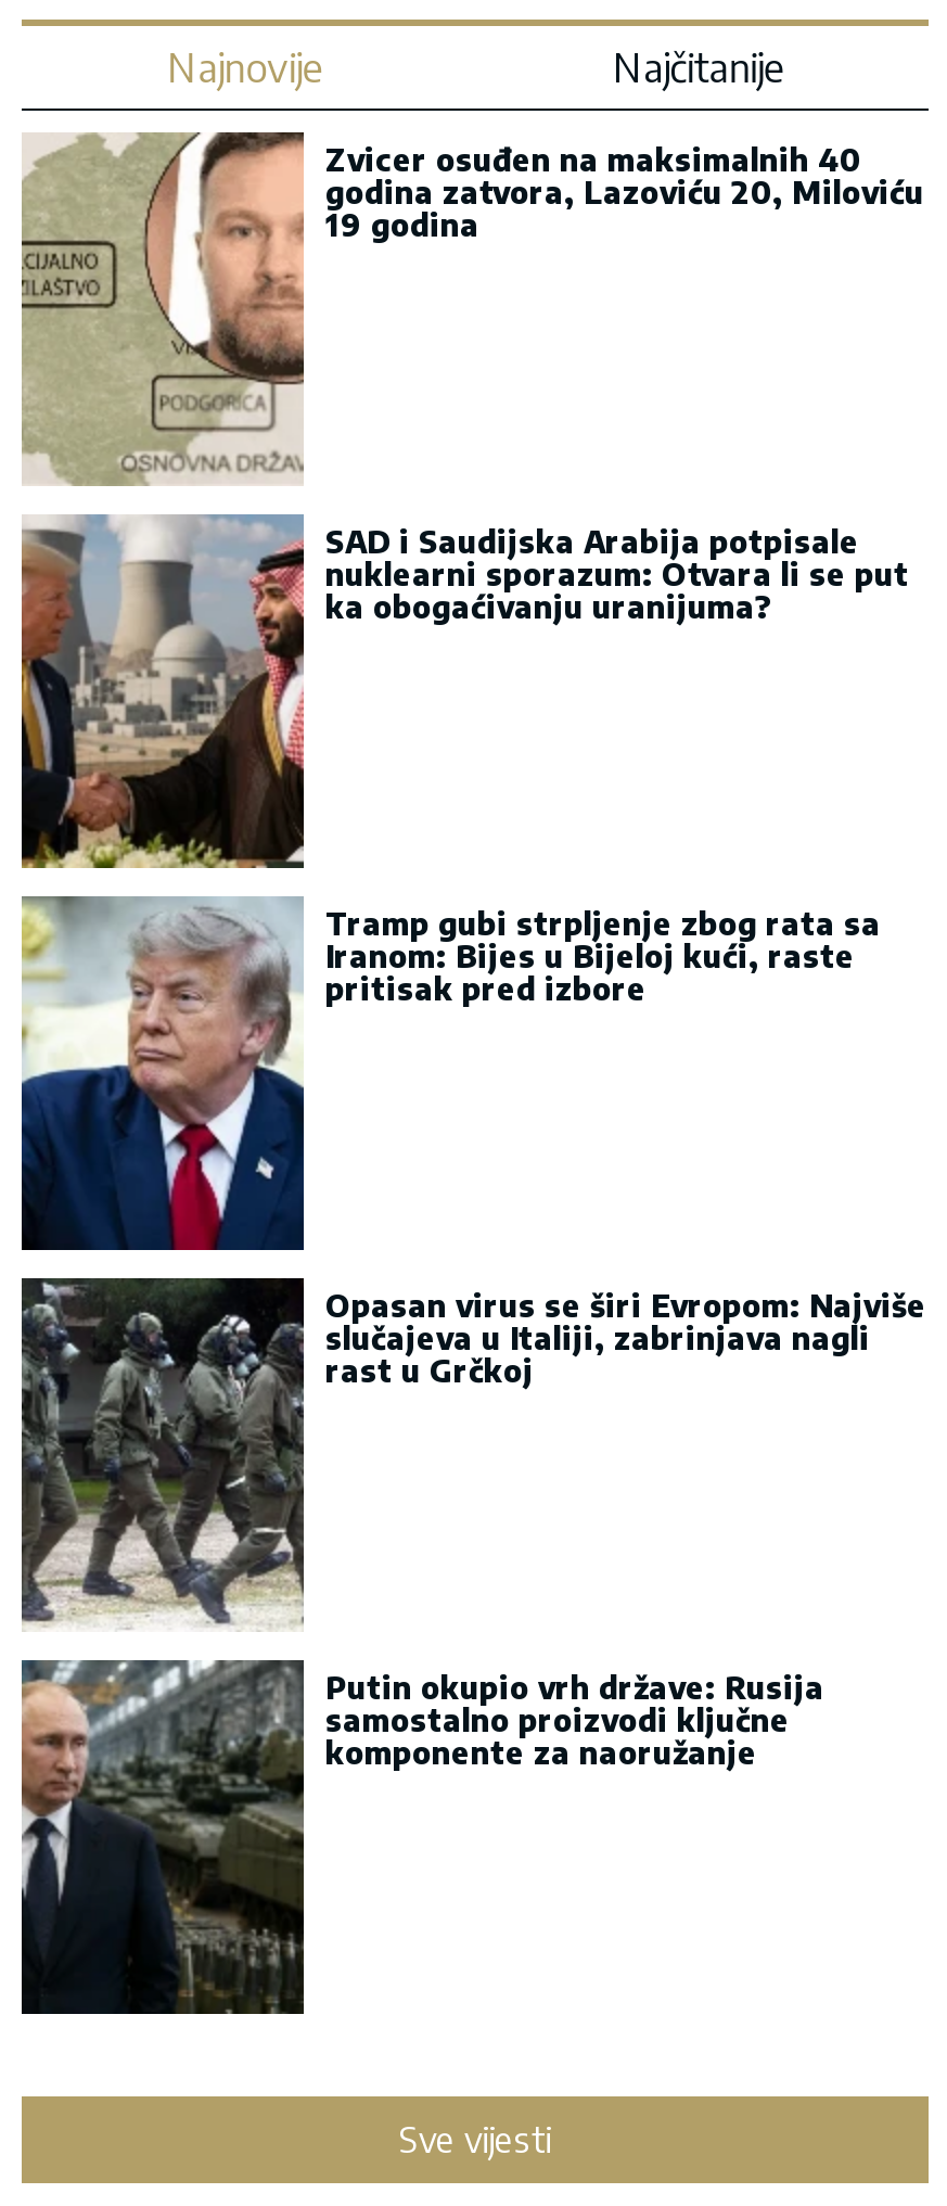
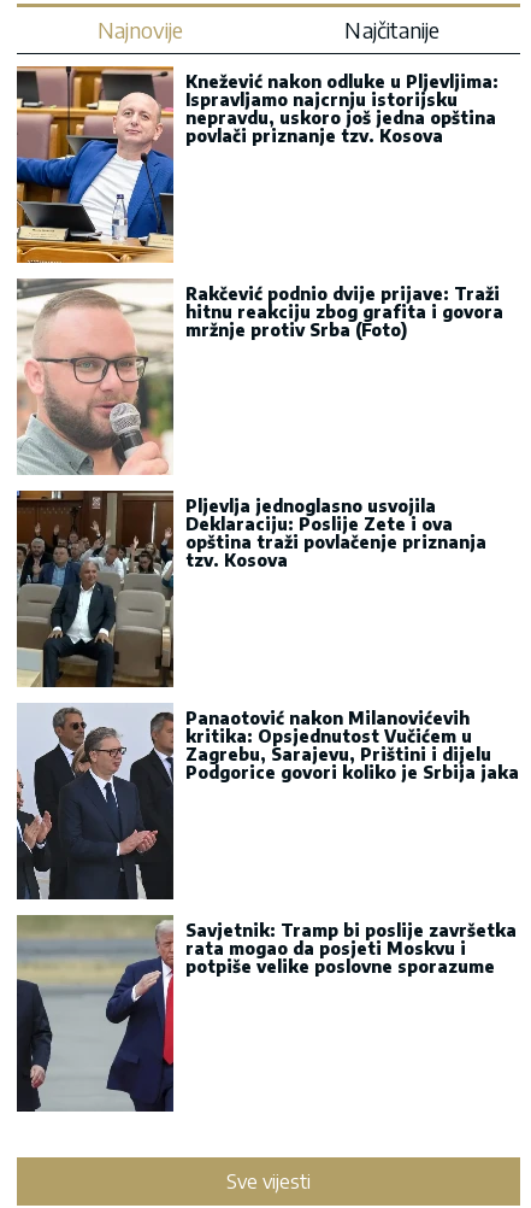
- [image]
- Zvicer osuđen na maksimalnih 40
- godina zatvora, Lazoviću 20, Miloviću
- 19 godina
+ [image]
+ Knežević nakon odluke u Pljevljima:
+ Ispravljamo najcrnju istorijsku
+ nepravdu, uskoro još jedna opština
+ povlači priznanje tzv. Kosova

- [image]
- SAD i Saudijska Arabija potpisale
- nuklearni sporazum: Otvara li se put
- ka obogaćivanju uranijuma?
+ [image]
+ Rakčević podnio dvije prijave: Traži
+ hitnu reakciju zbog grafita i govora
+ mržnje protiv Srba (Foto)

- [image]
- Tramp gubi strpljenje zbog rata sa
- Iranom: Bijes u Bijeloj kući, raste
- pritisak pred izbore
+ [image]
+ Pljevlja jednoglasno usvojila
+ Deklaraciju: Poslije Zete i ova
+ opština traži povlačenje priznanja
+ tzv. Kosova

- [image]
- Opasan virus se širi Evropom: Najviše
- slučajeva u Italiji, zabrinjava nagli
- rast u Grčkoj
+ [image]
+ Panaotović nakon Milanovićevih
+ kritika: Opsjednutost Vučićem u
+ Zagrebu, Sarajevu, Prištini i dijelu
+ Podgorice govori koliko je Srbija jaka

- [image]
- Putin okupio vrh države: Rusija
- samostalno proizvodi ključne
- komponente za naoružanje
+ [image]
+ Savjetnik: Tramp bi poslije završetka
+ rata mogao da posjeti Moskvu i
+ potpiše velike poslovne sporazume
